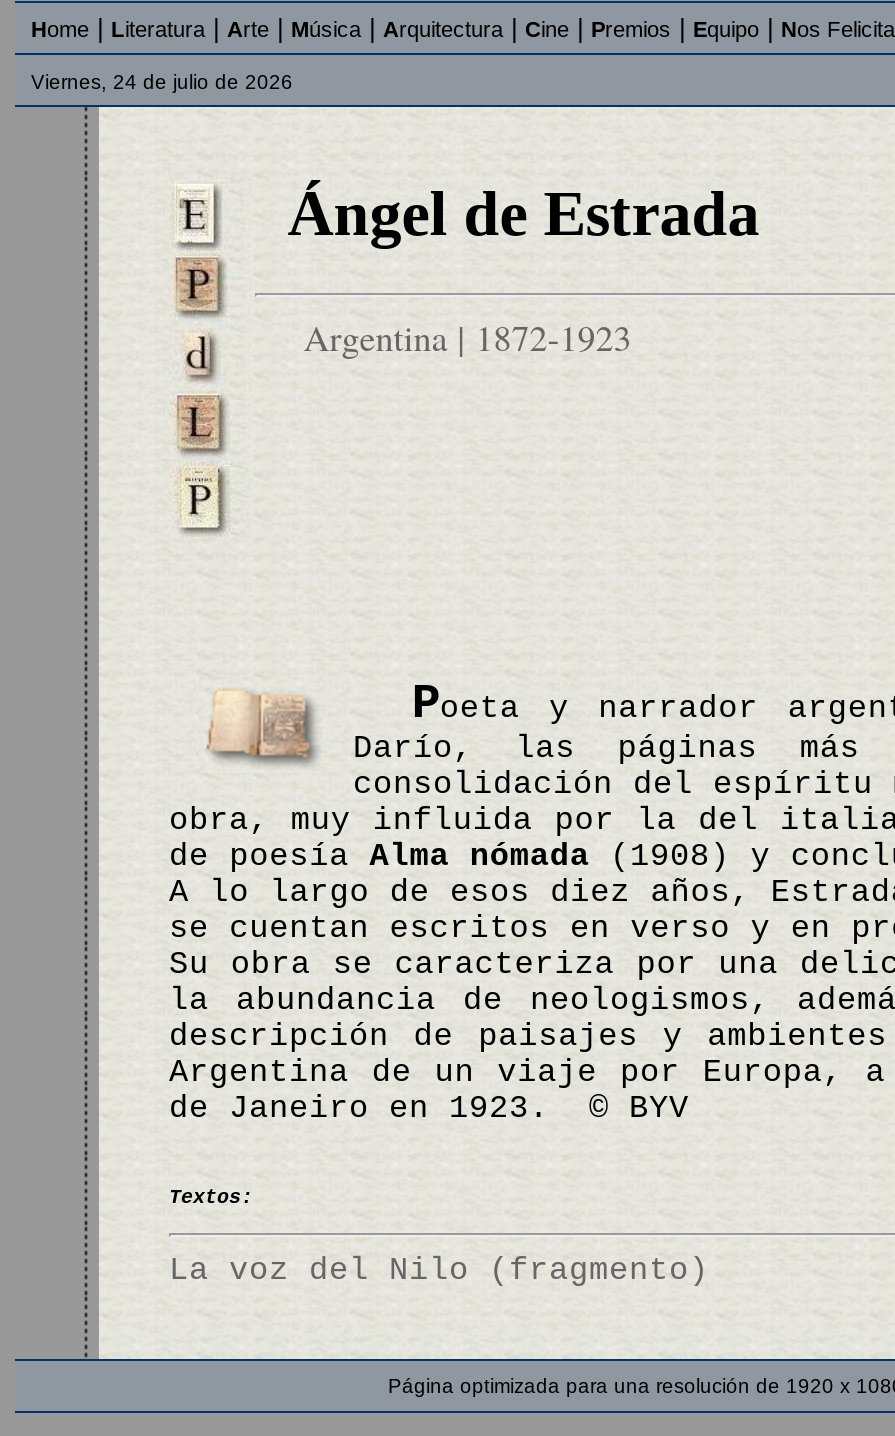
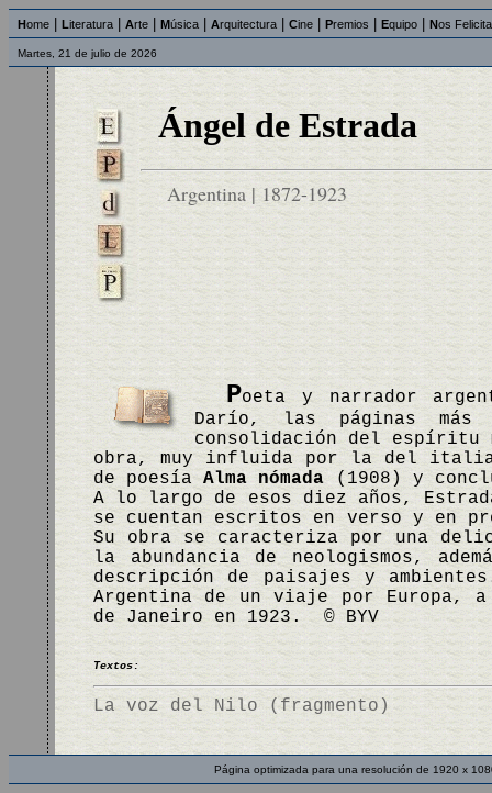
- Viernes, 24 de julio de 2026
+ Martes, 21 de julio de 2026
